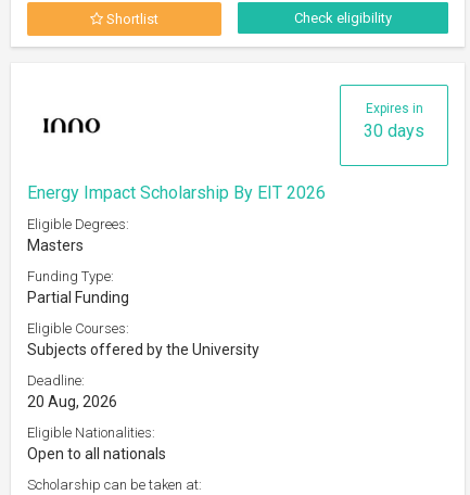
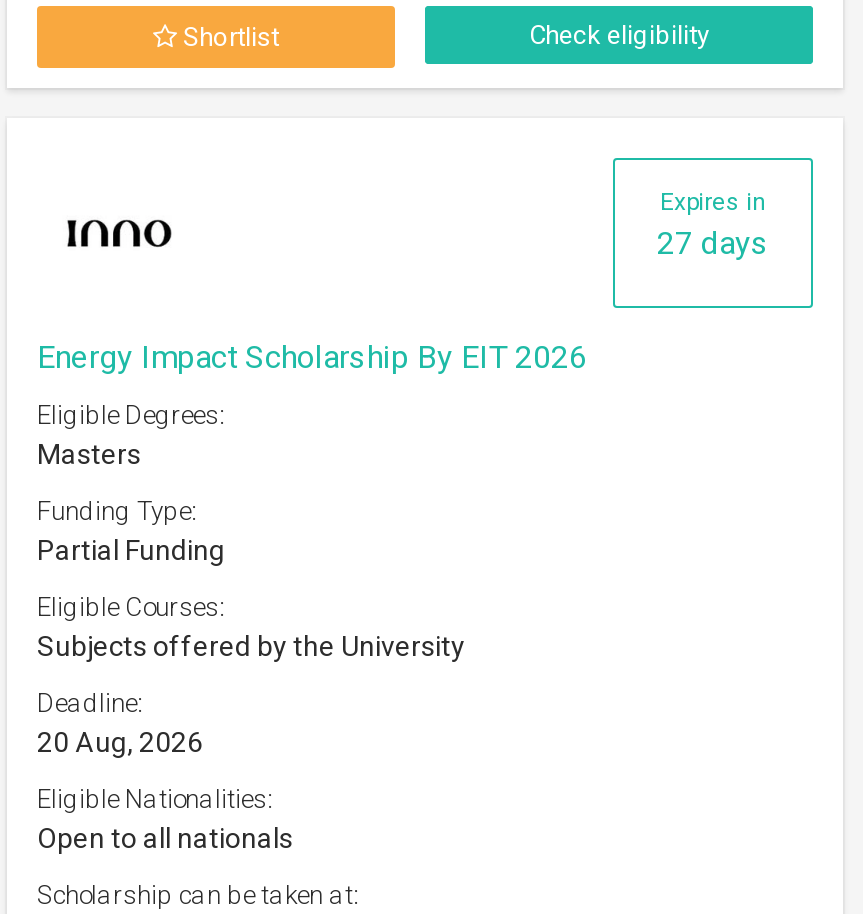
- 30 days
+ 27 days
